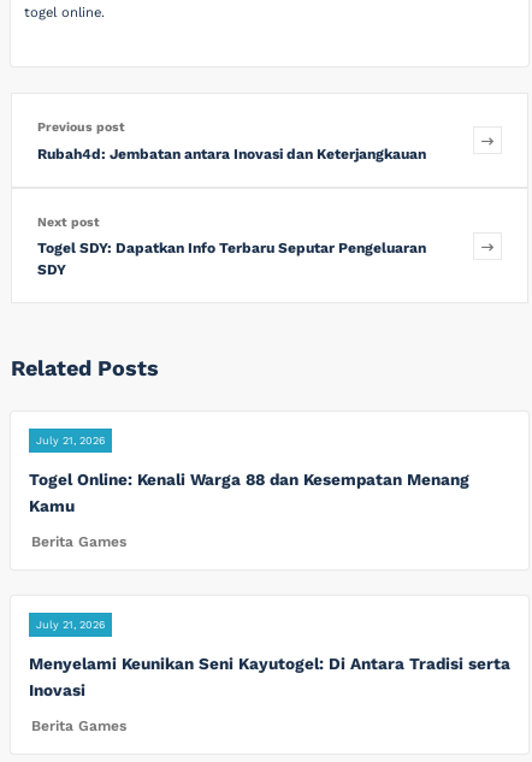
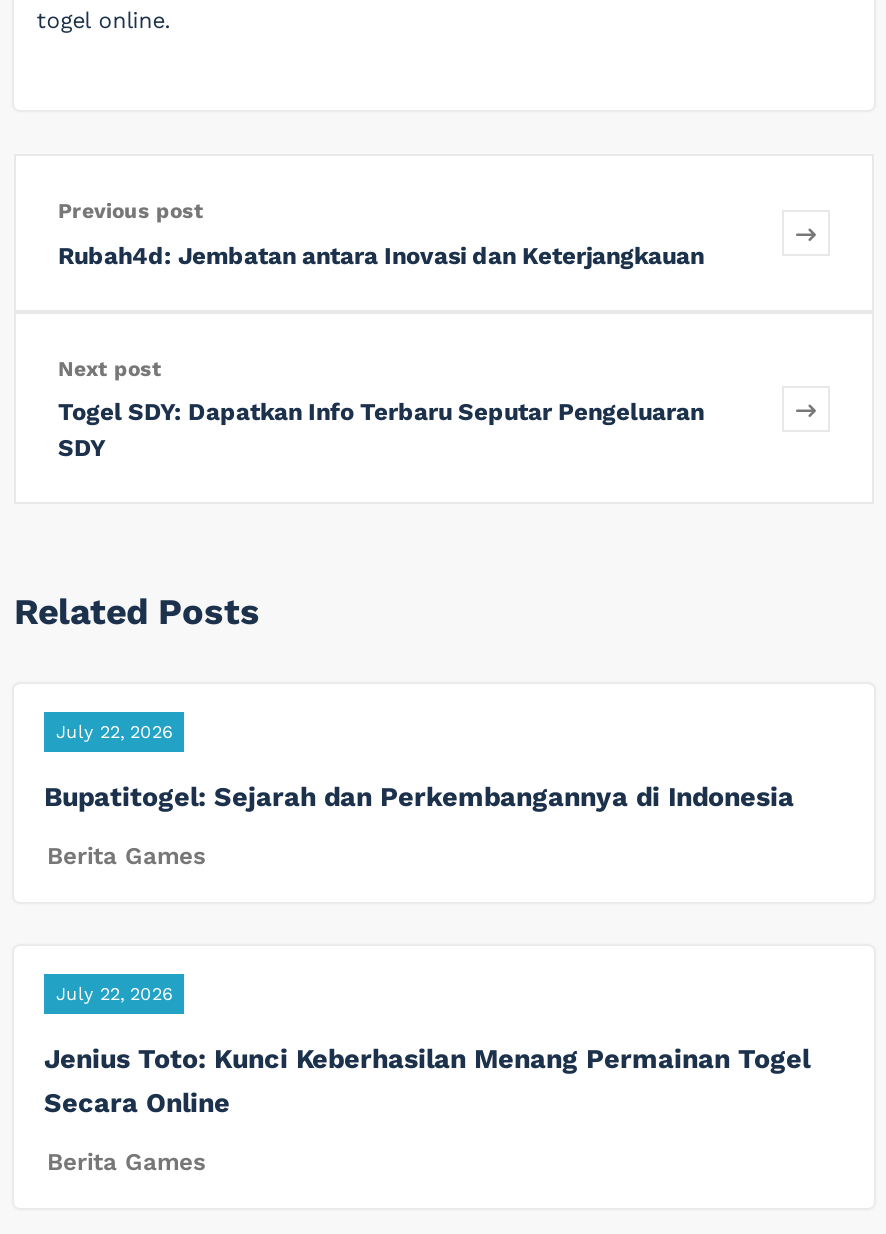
- July 21, 2026
+ July 22, 2026

- Togel Online: Kenali Warga 88 dan Kesempatan Menang
- Kamu
+ Bupatitogel: Sejarah dan Perkembangannya di Indonesia

- July 21, 2026
+ July 22, 2026

- Menyelami Keunikan Seni Kayutogel: Di Antara Tradisi serta
- Inovasi
+ Jenius Toto: Kunci Keberhasilan Menang Permainan Togel
+ Secara Online
